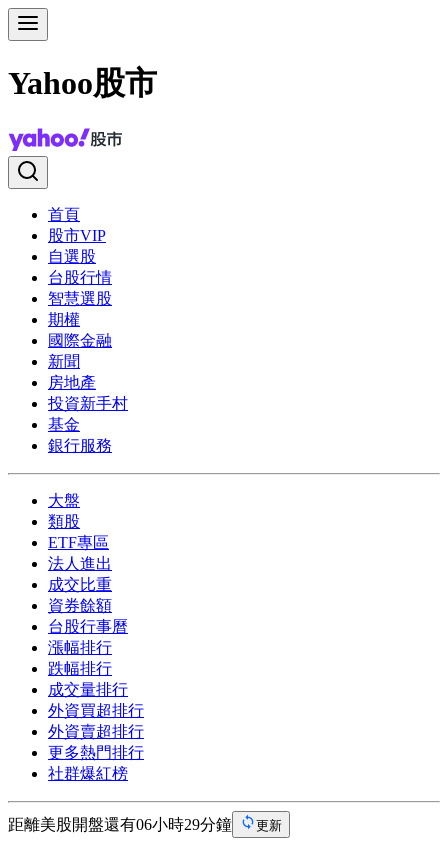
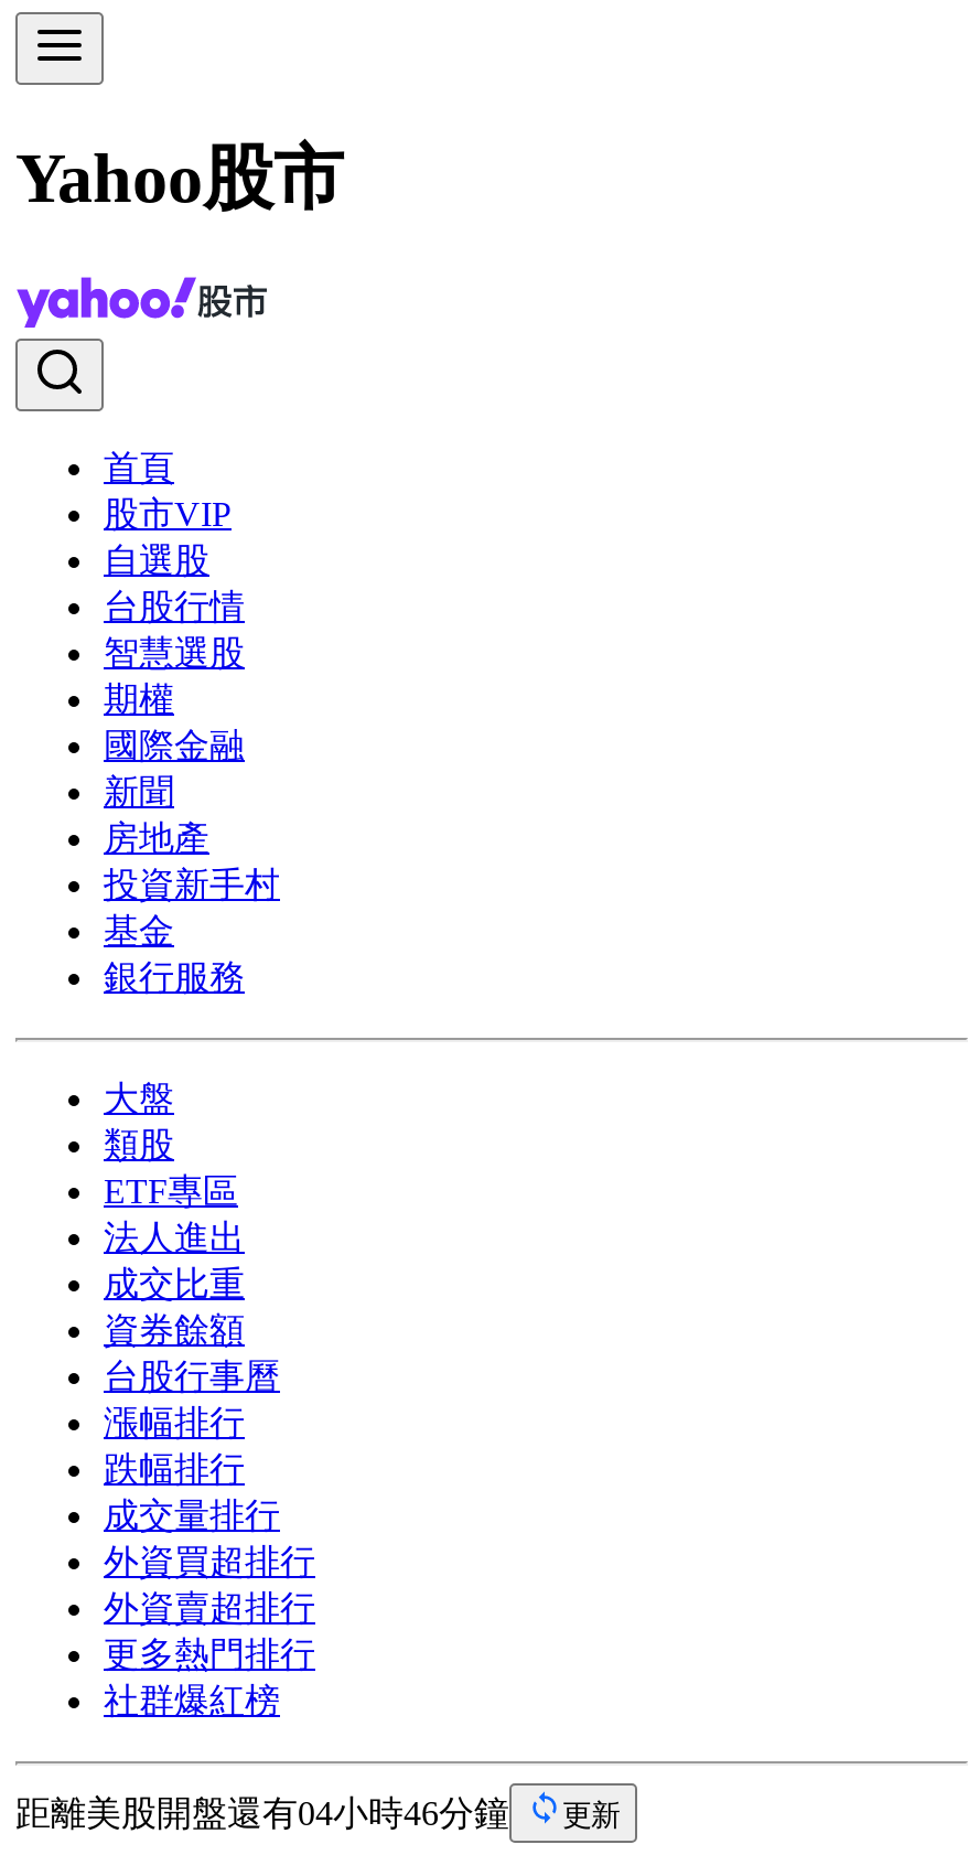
- 距離美股開盤還有06小時29分鐘
+ 距離美股開盤還有04小時46分鐘
